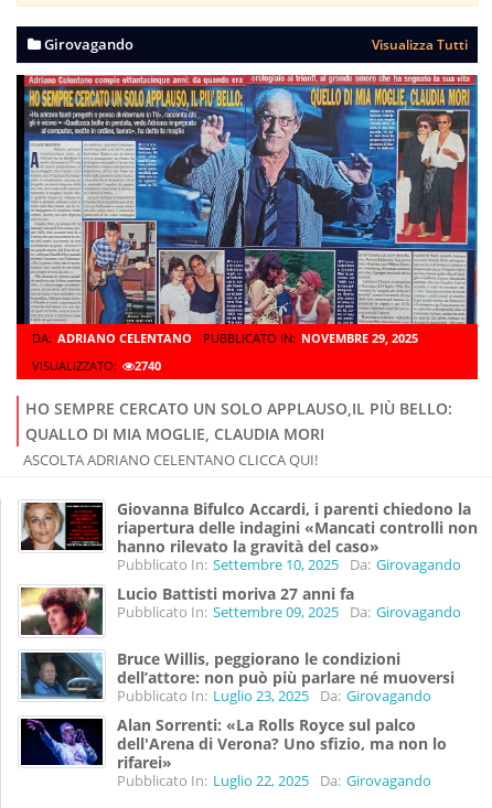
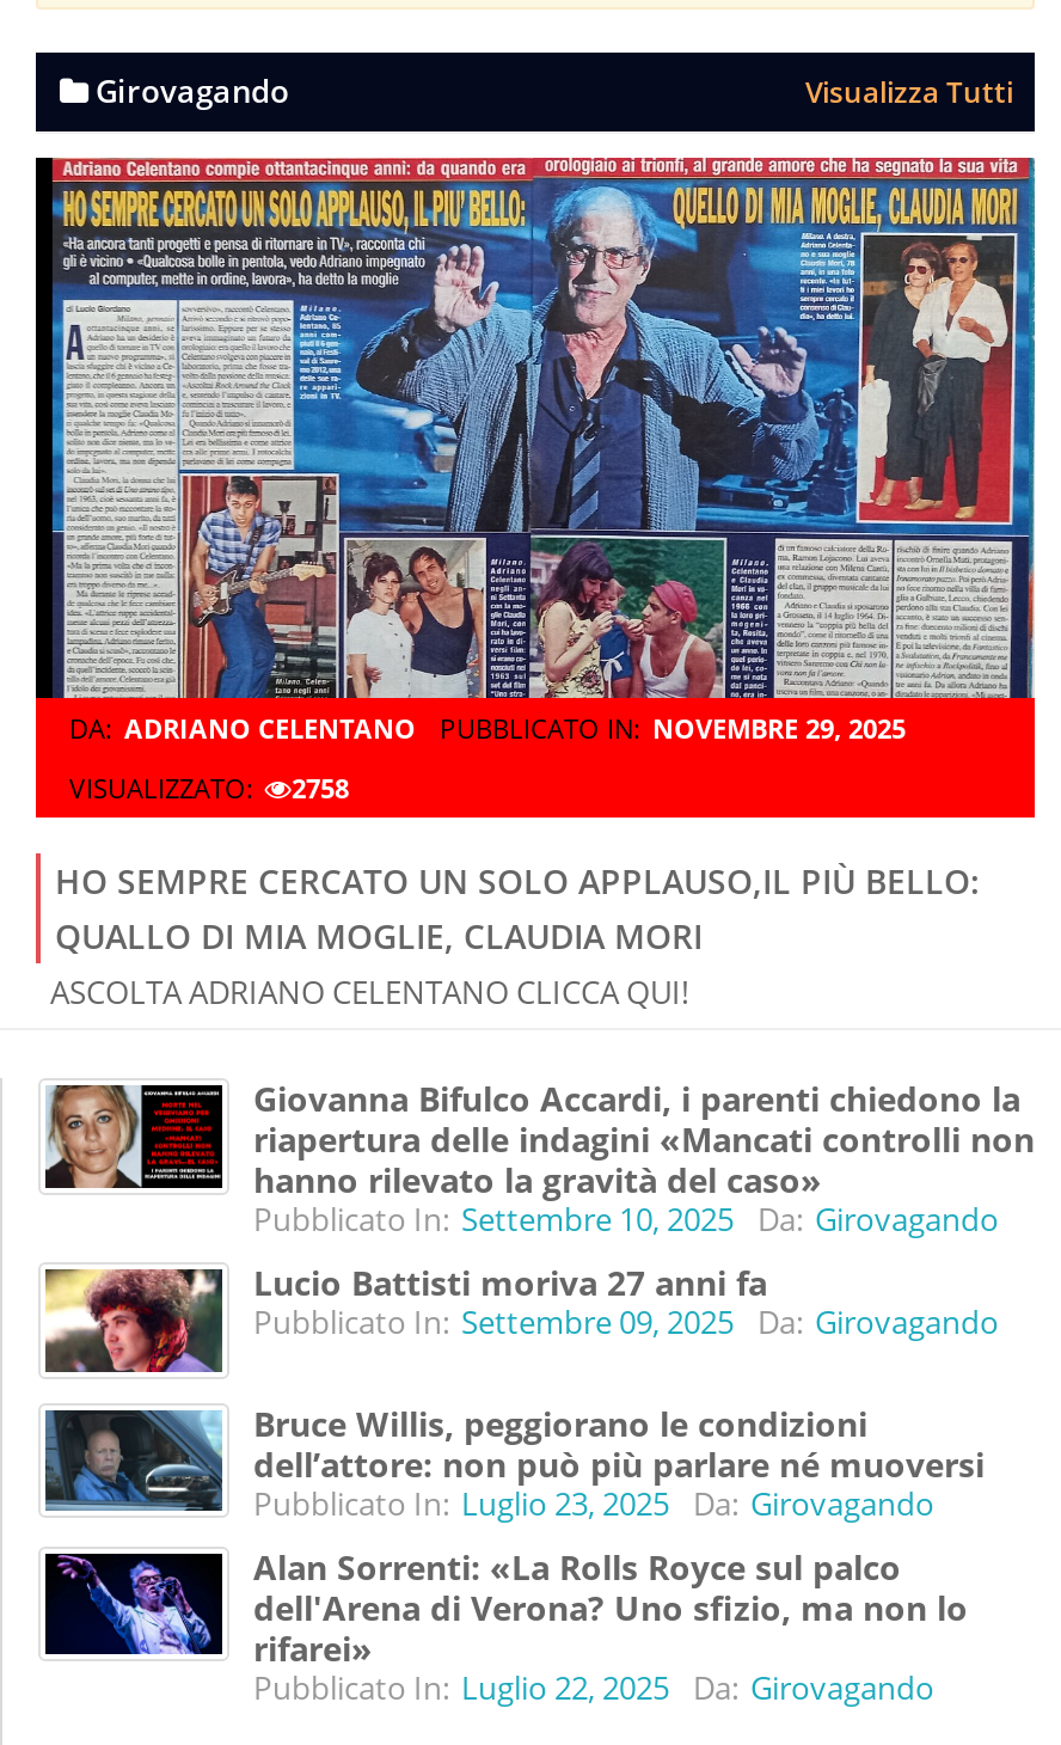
- VISUALIZZATO: 2740
+ VISUALIZZATO: 2758
